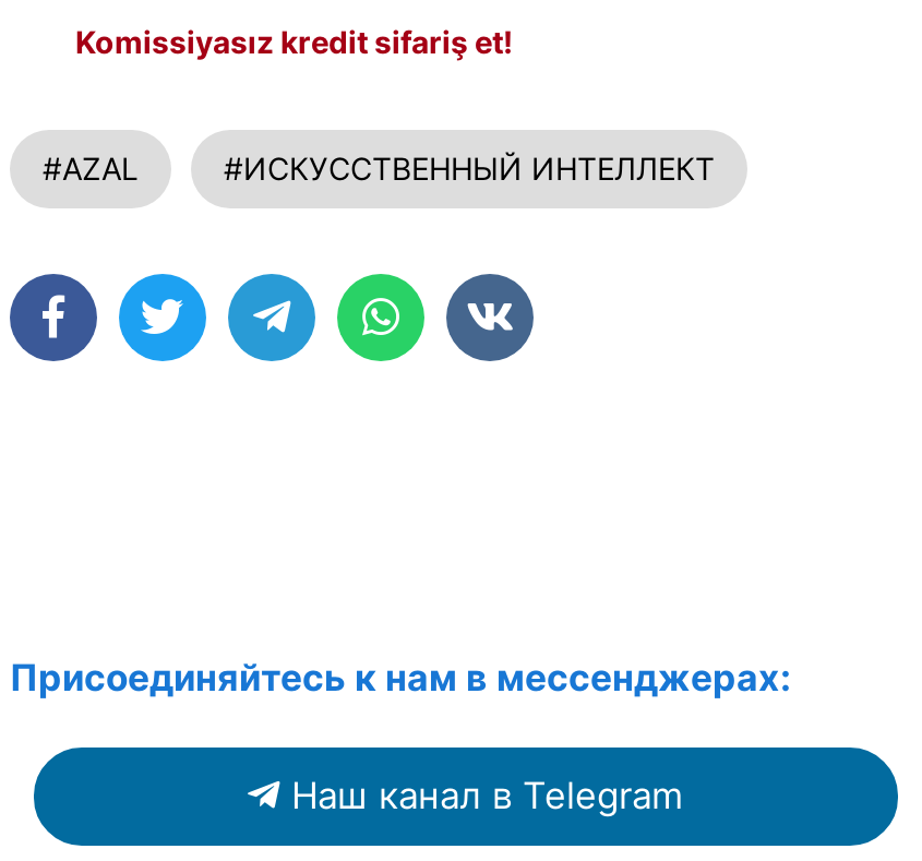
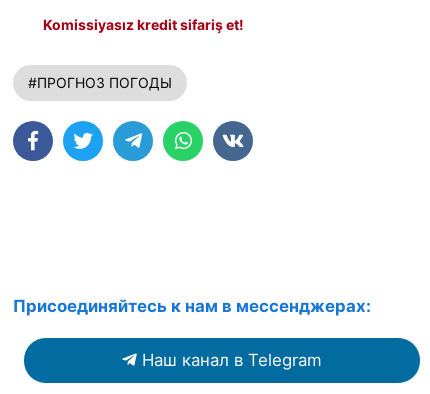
- #AZAL
- #ИСКУССТВЕННЫЙ ИНТЕЛЛЕКТ
+ #ПРОГНОЗ ПОГОДЫ
